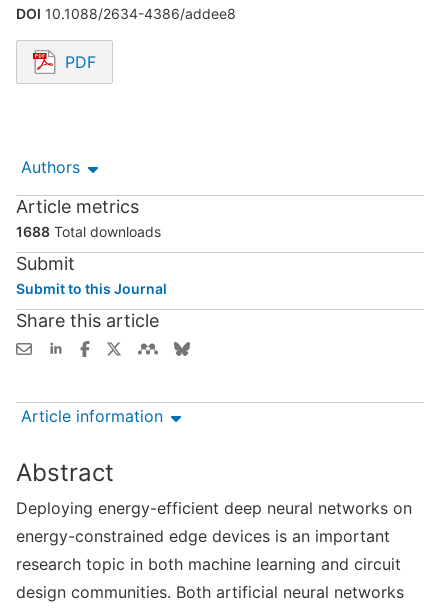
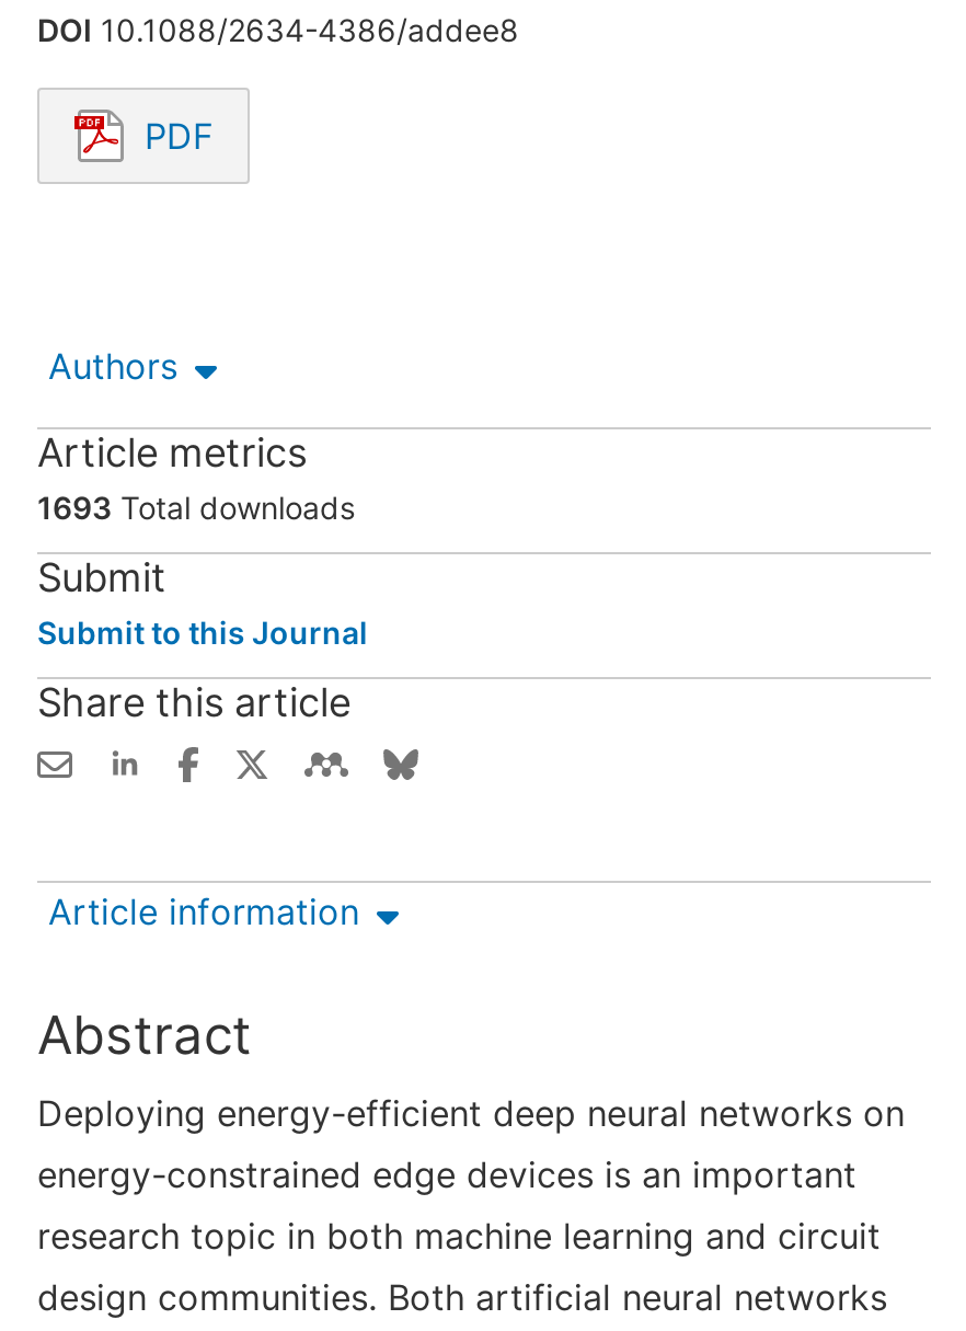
- 1688 Total downloads
+ 1693 Total downloads
